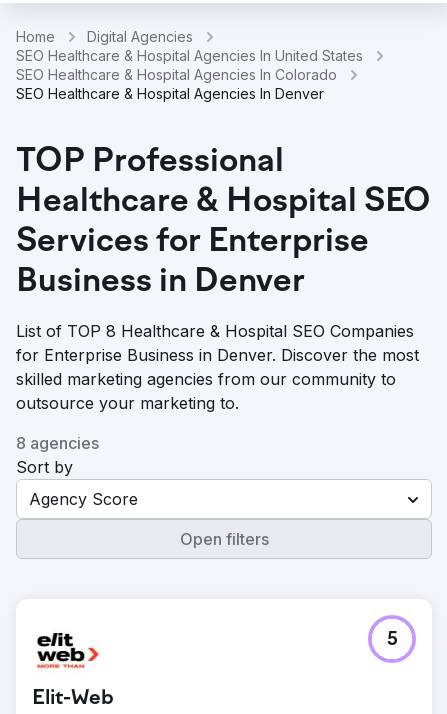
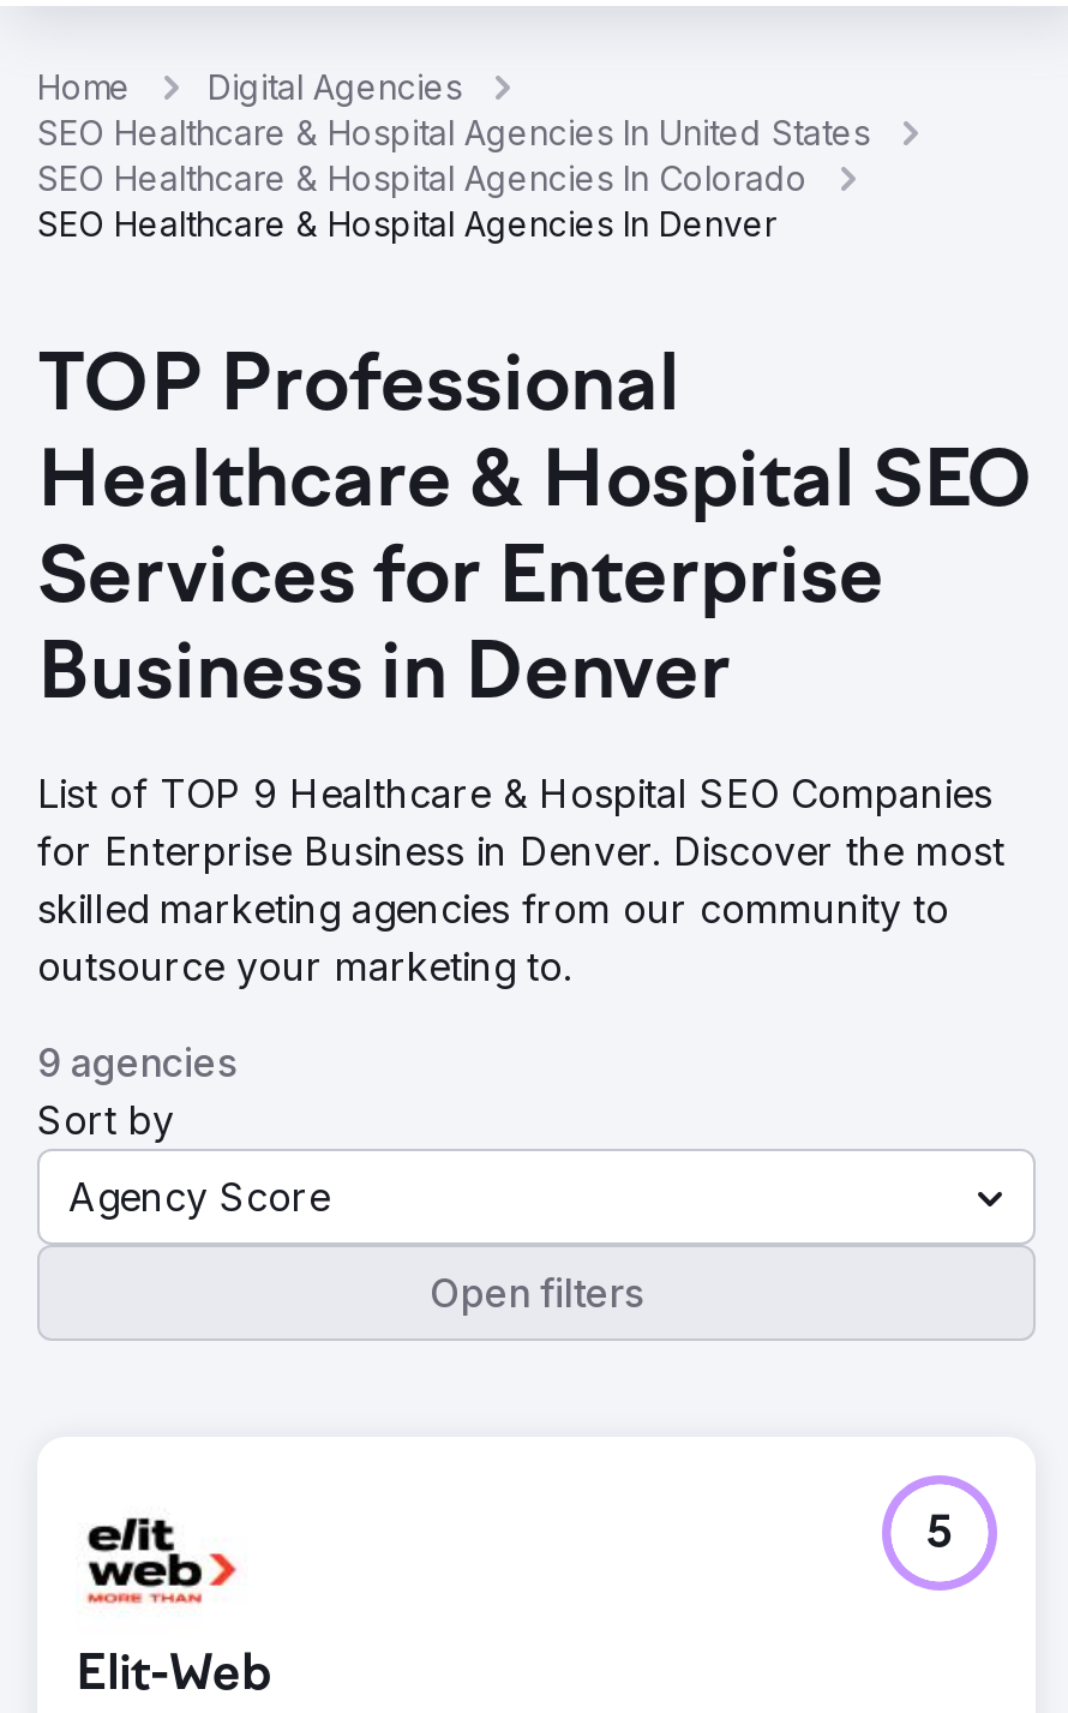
- List of TOP 8 Healthcare & Hospital SEO Companies
+ List of TOP 9 Healthcare & Hospital SEO Companies

- 8 agencies
+ 9 agencies
